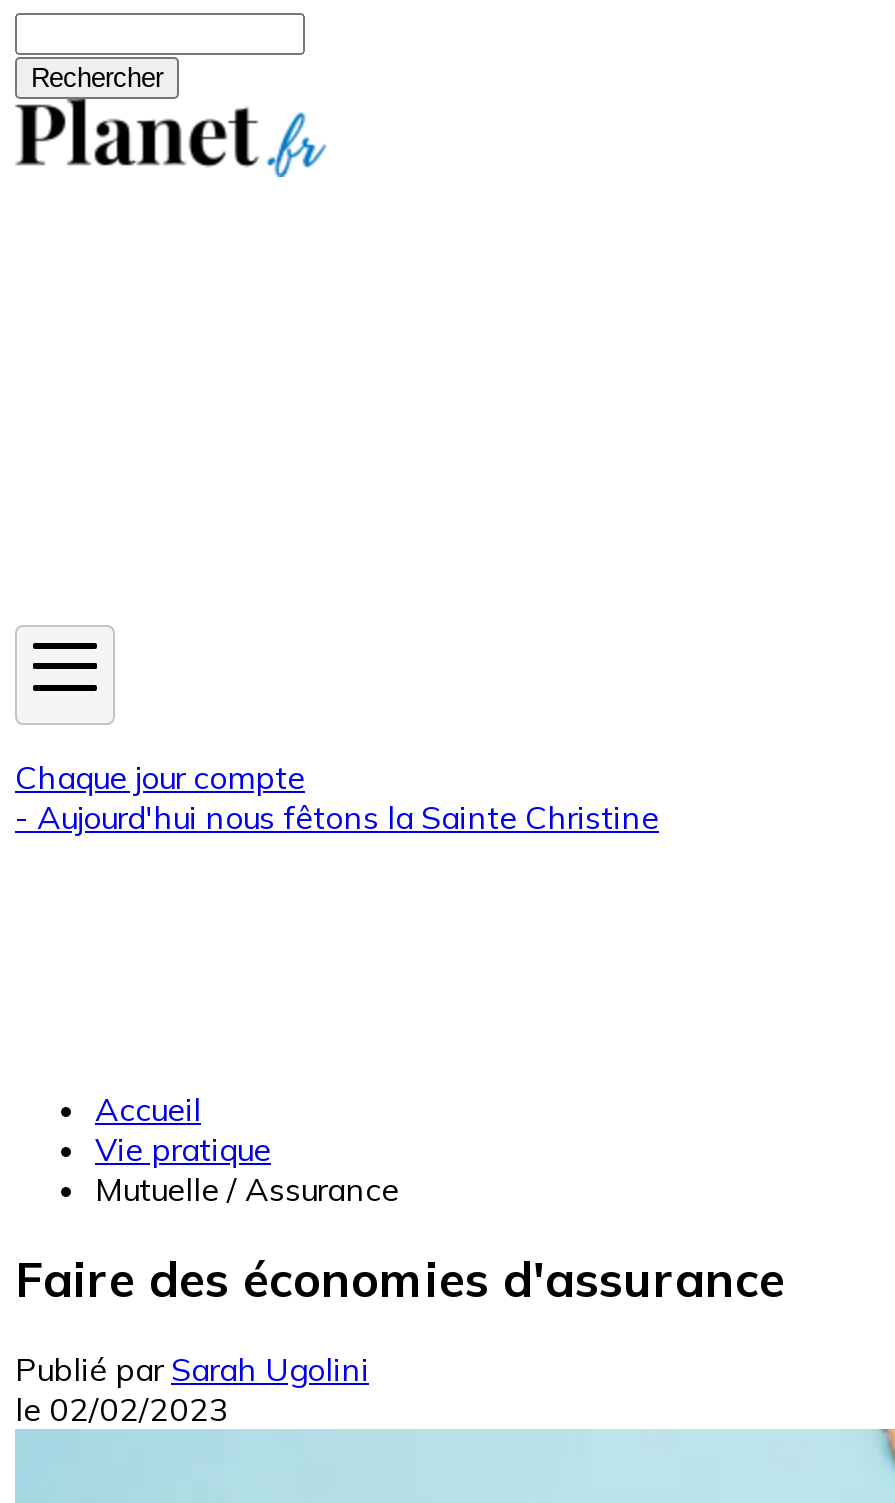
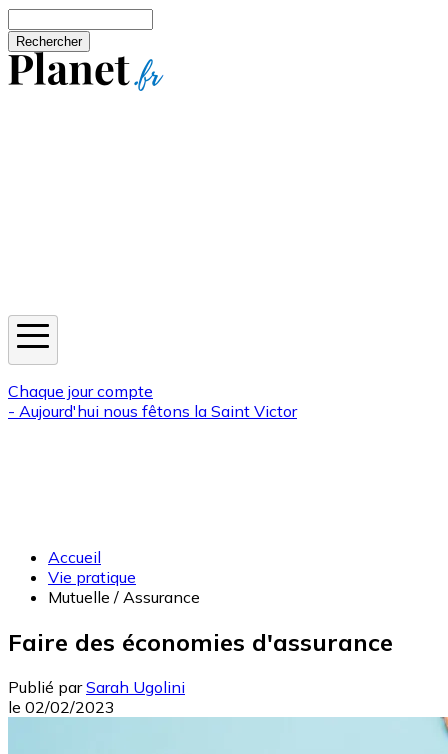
- - Aujourd'hui nous fêtons la Sainte Christine
+ - Aujourd'hui nous fêtons la Saint Victor
